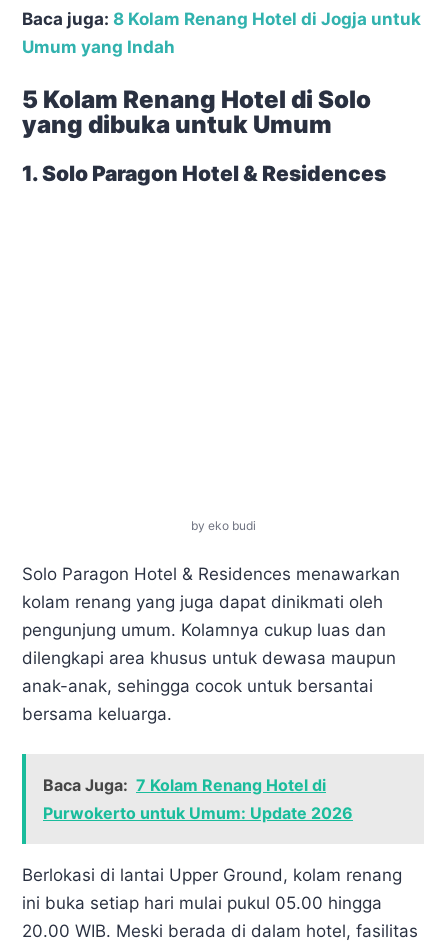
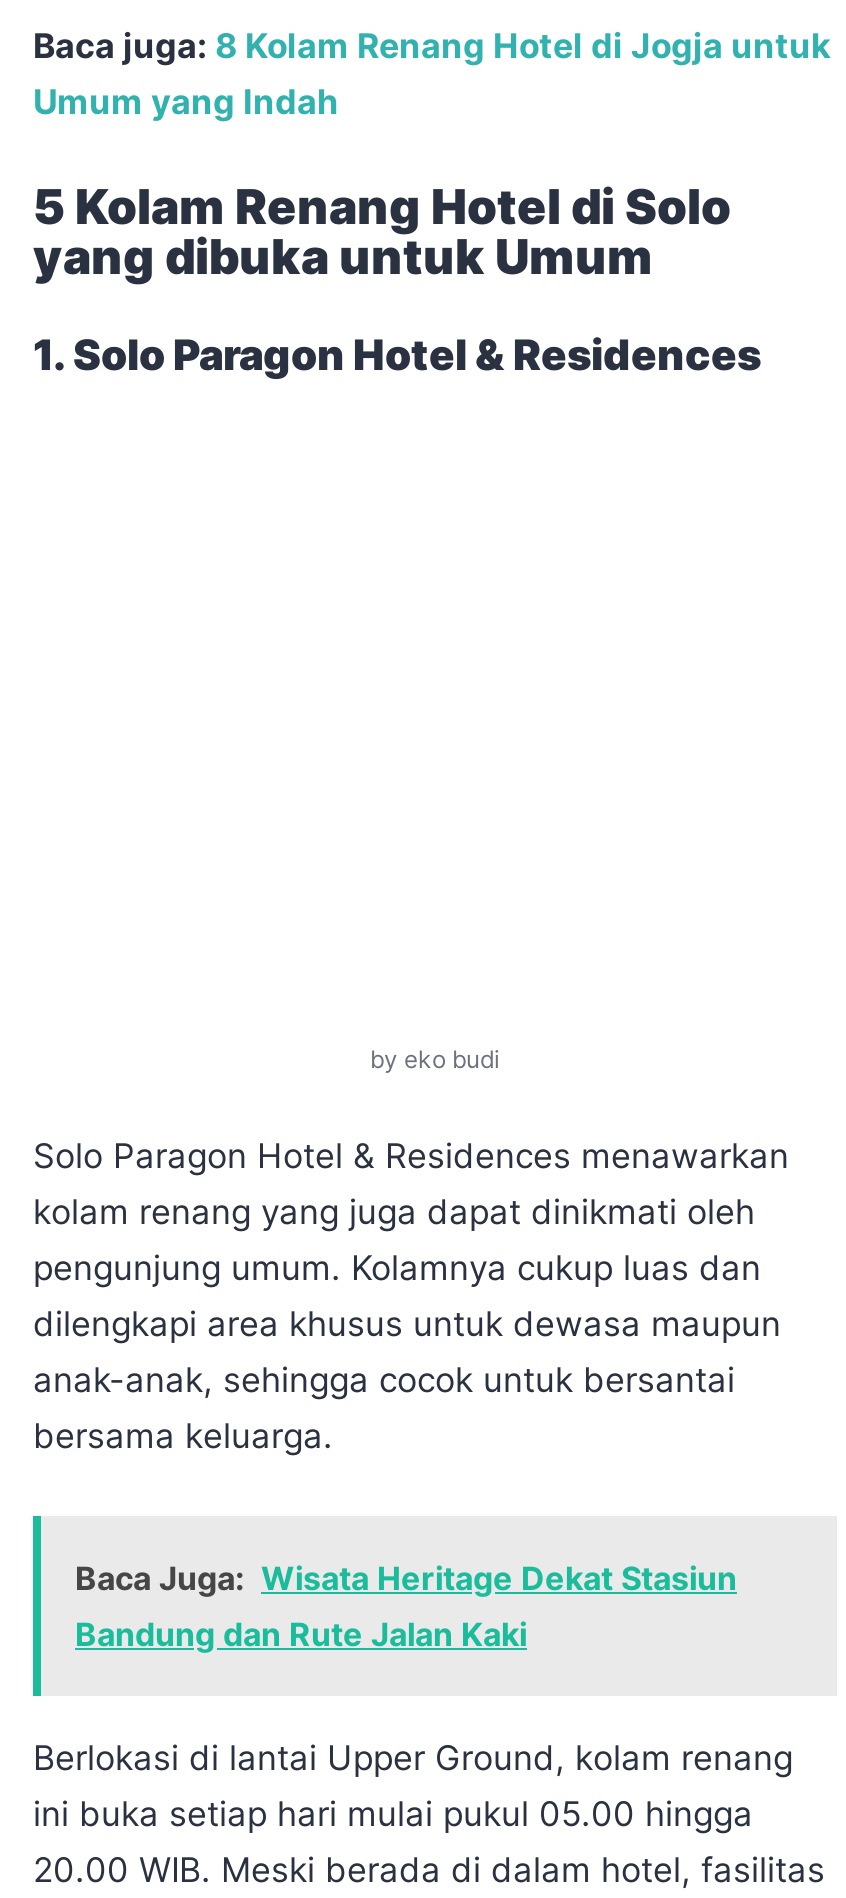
- Baca Juga: 7 Kolam Renang Hotel di
- Purwokerto untuk Umum: Update 2026
+ Baca Juga: Wisata Heritage Dekat Stasiun
+ Bandung dan Rute Jalan Kaki
